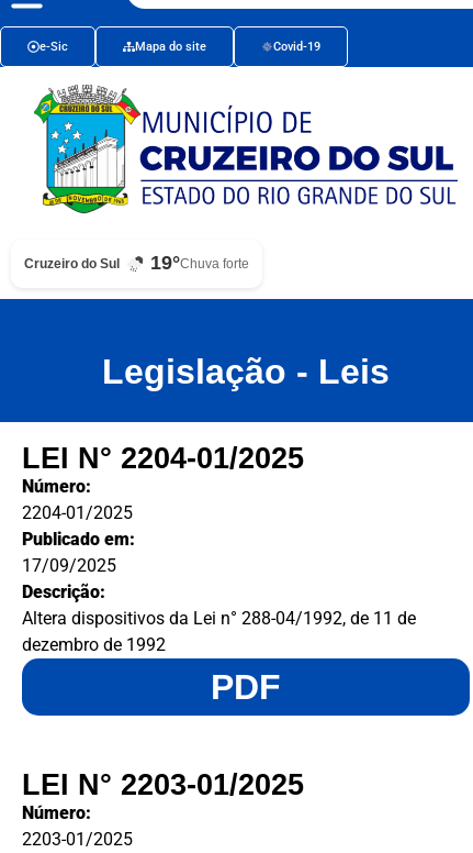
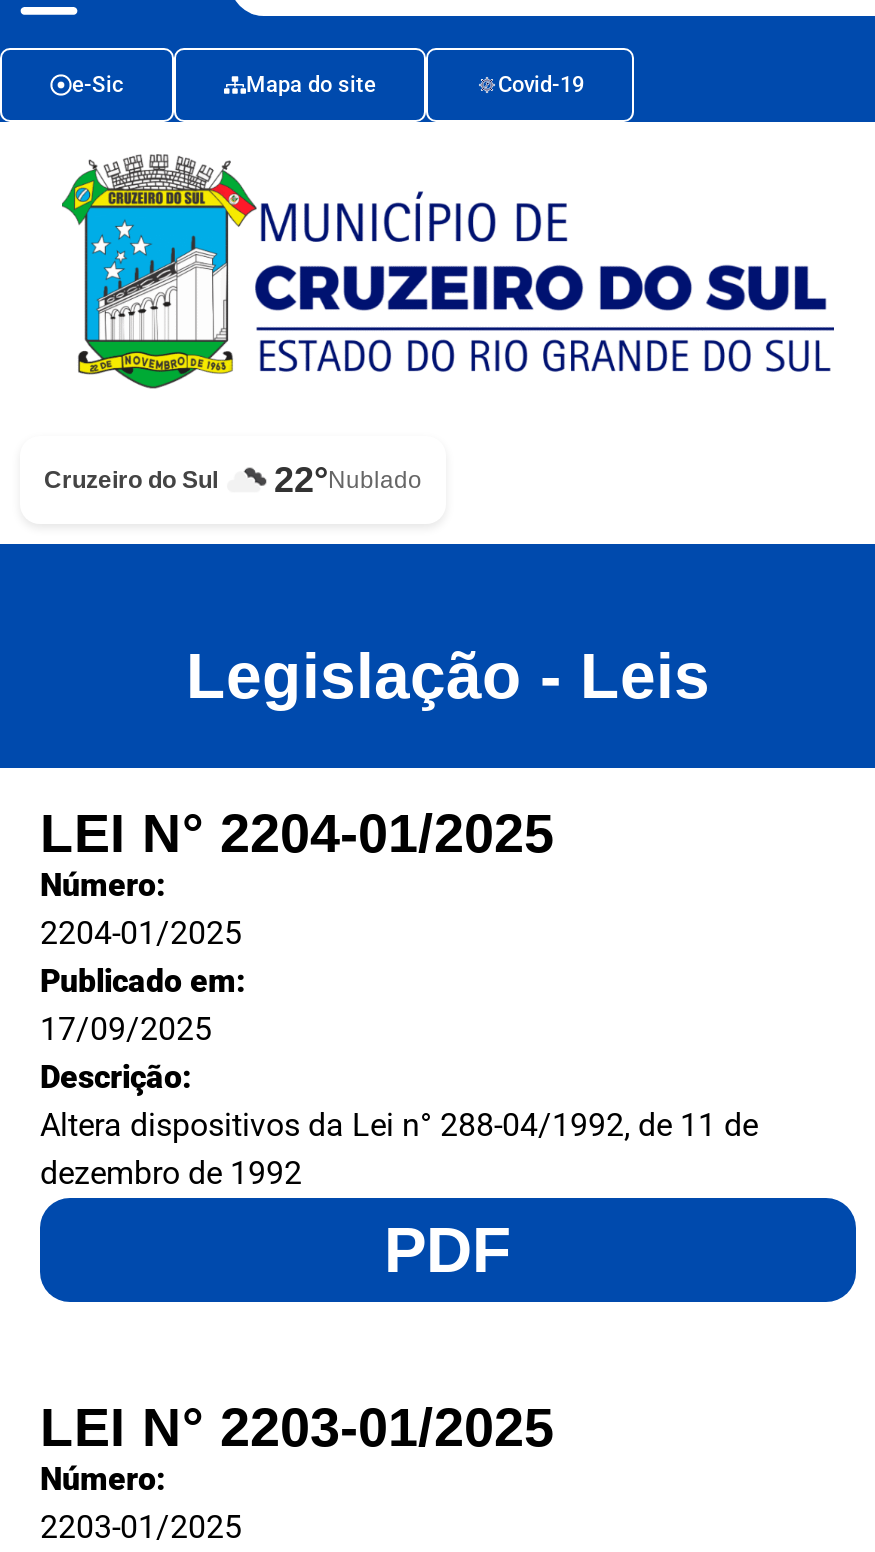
- Cruzeiro do Sul 19°Chuva forte
+ Cruzeiro do Sul 22°Nublado
